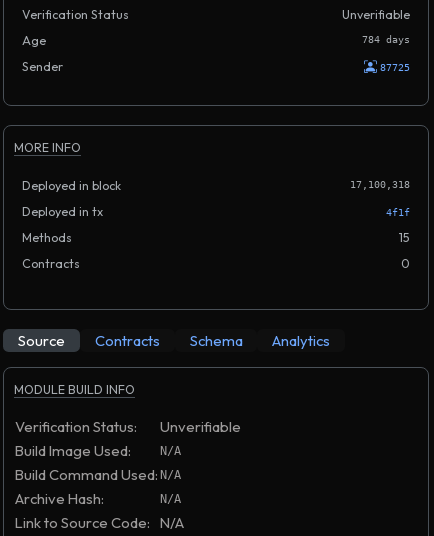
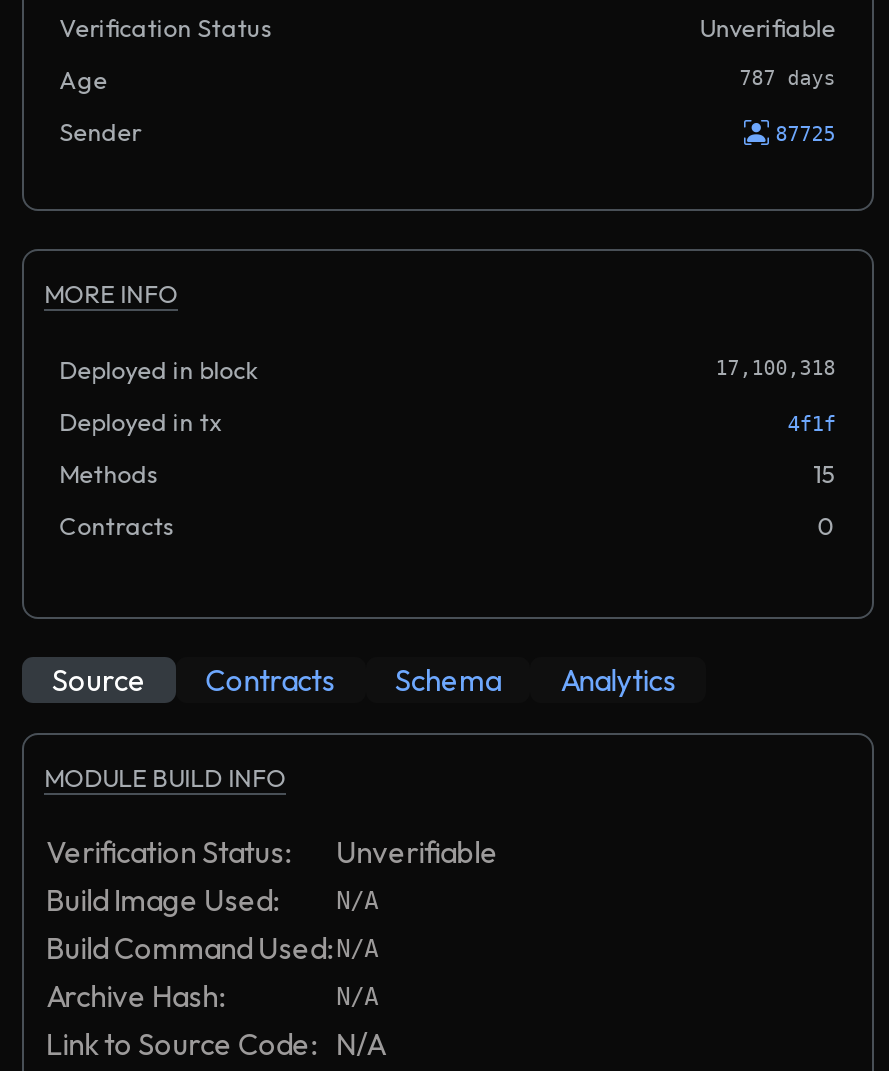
- 784 days
+ 787 days
